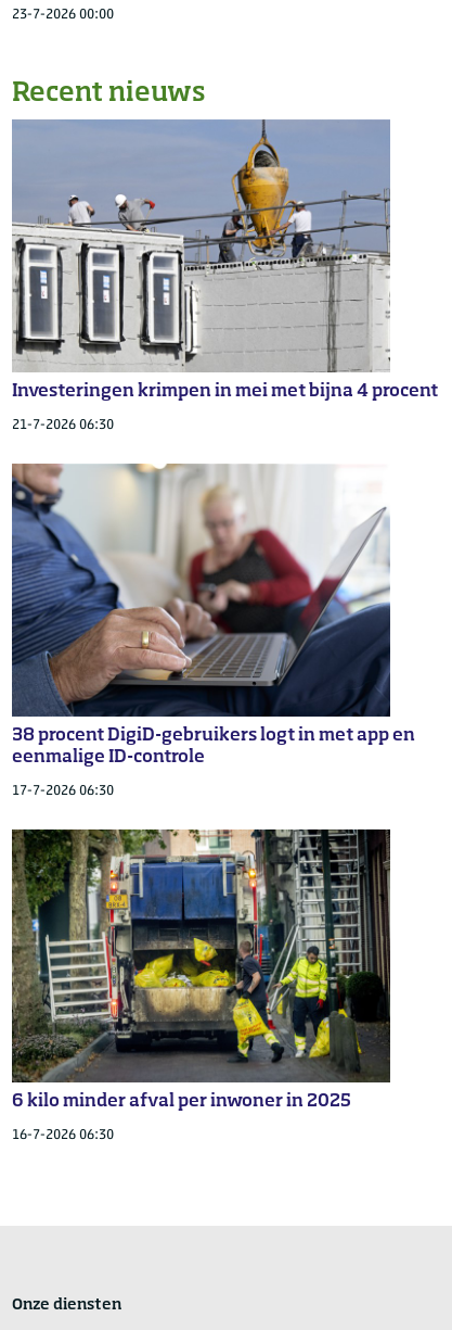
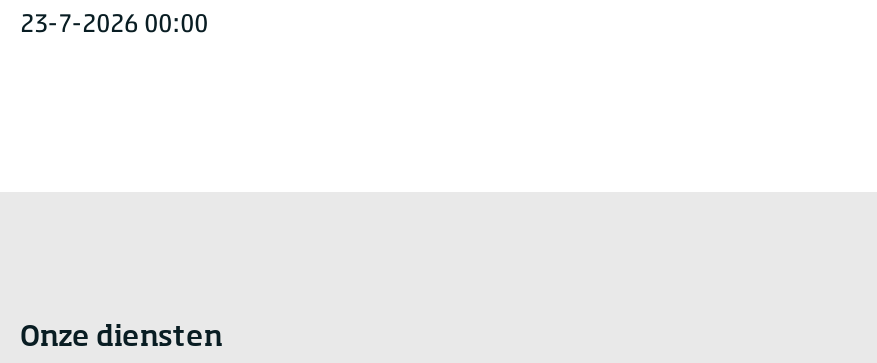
- Recent nieuws

- [image]
- Investeringen krimpen in mei met bijna 4 procent
- 21-7-2026 06:30

- [image]
- 38 procent DigiD-gebruikers logt in met app en
- eenmalige ID-controle
- 17-7-2026 06:30

- [image]
- 6 kilo minder afval per inwoner in 2025
- 16-7-2026 06:30
